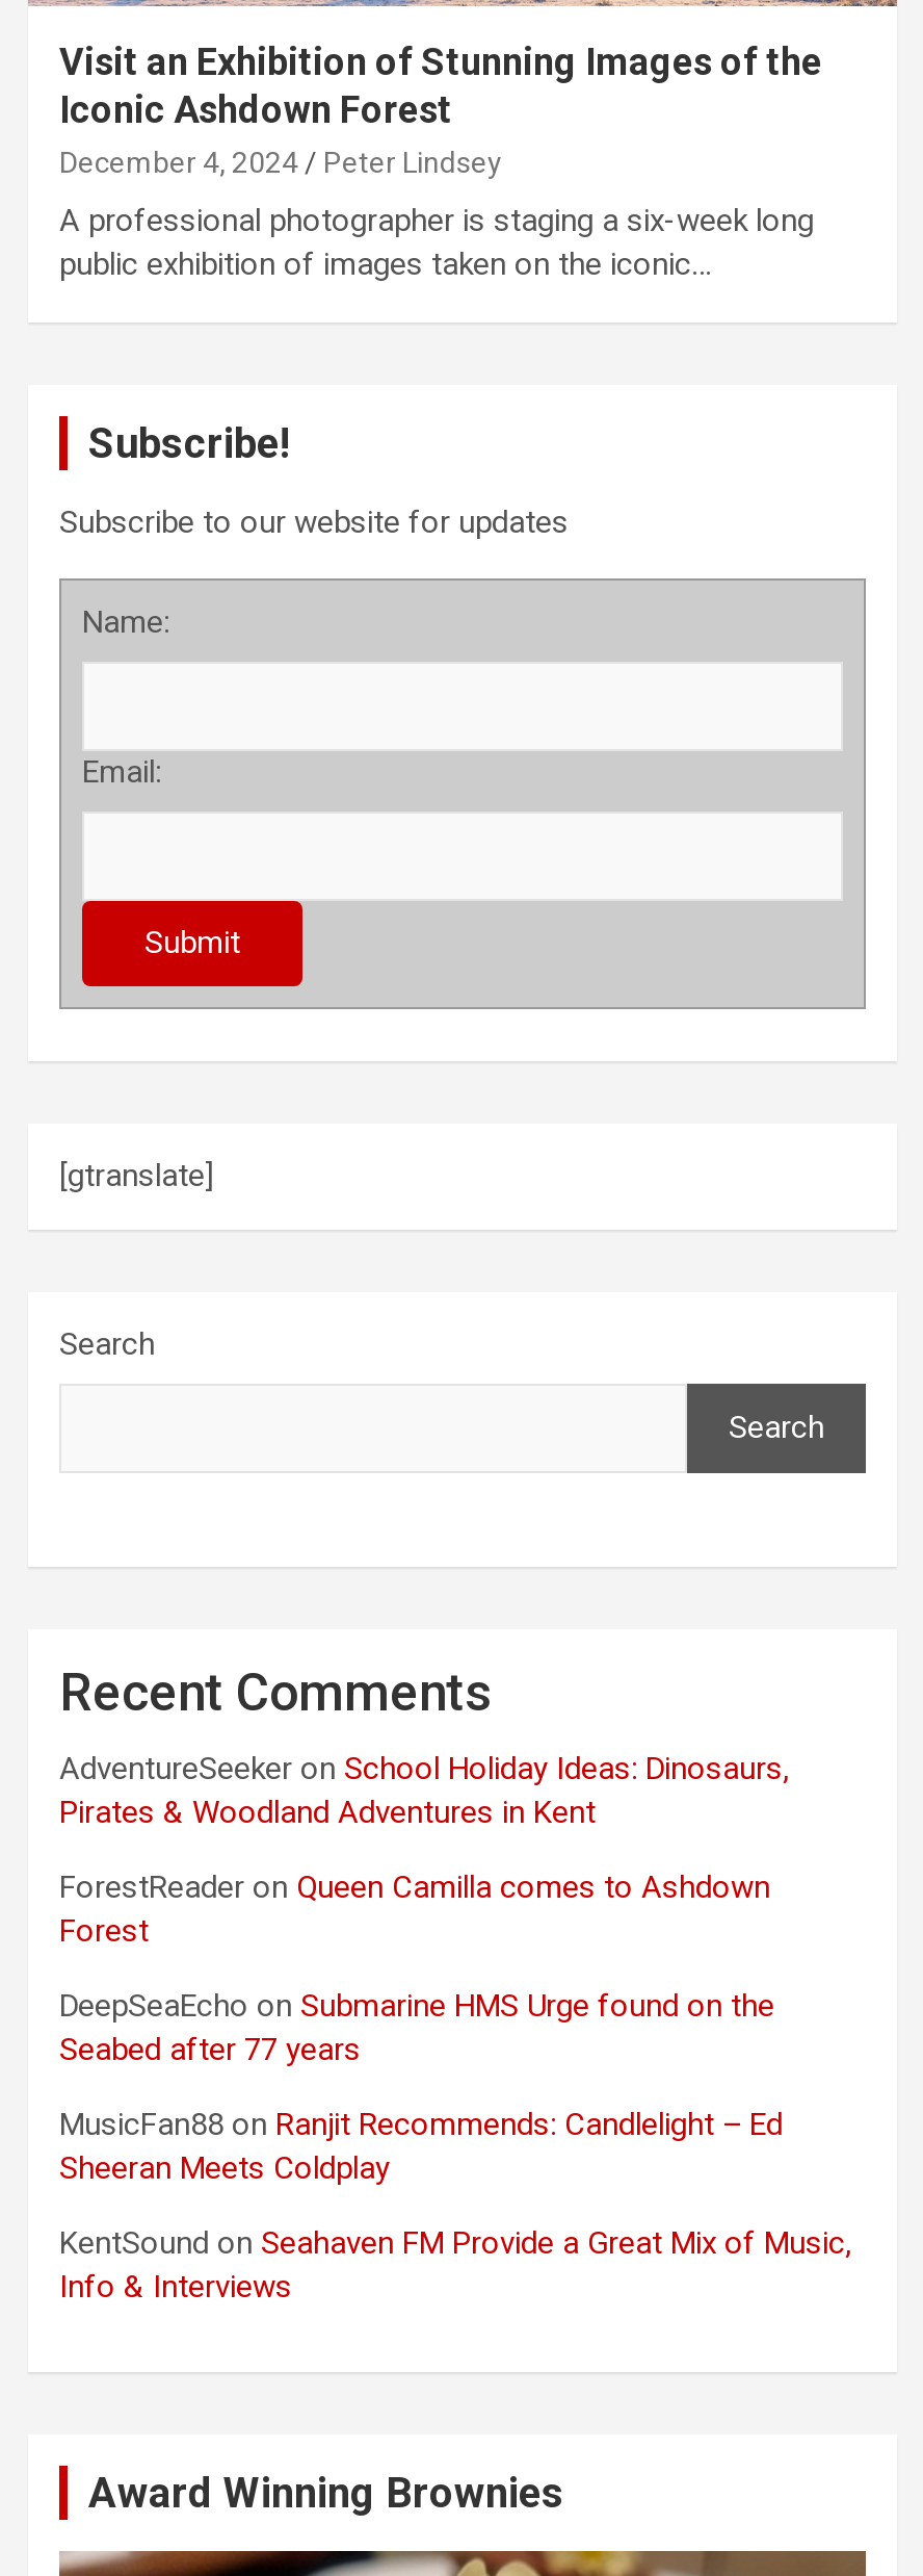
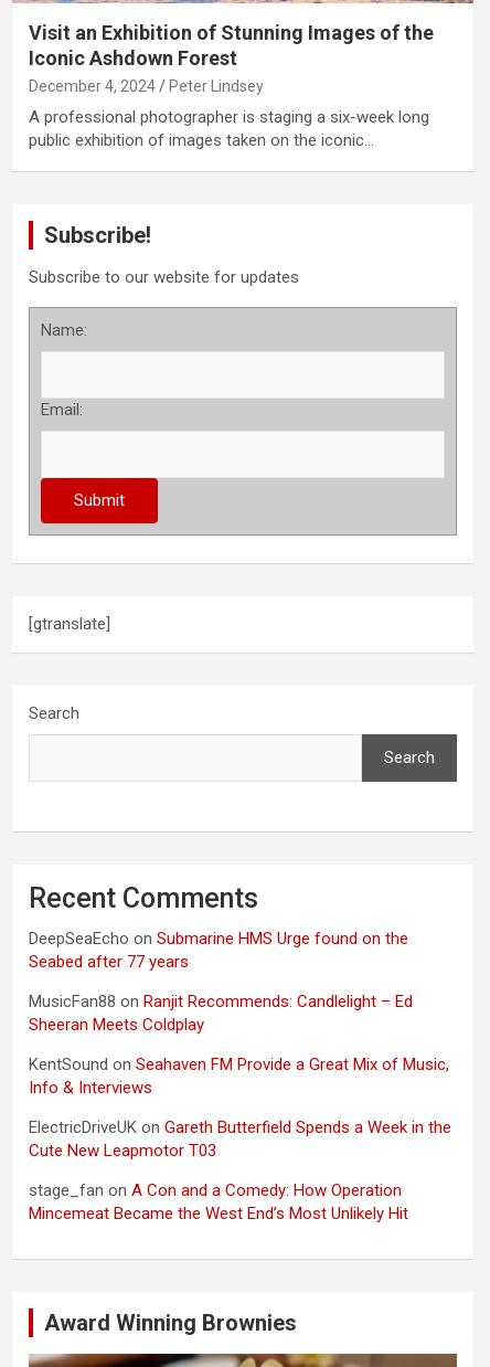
- AdventureSeeker on School Holiday Ideas: Dinosaurs,
- Pirates & Woodland Adventures in Kent
- ForestReader on Queen Camilla comes to Ashdown
- Forest

moved up: DeepSeaEcho on Submarine HMS Urge found on the | Seabed after 77 years | MusicFan88 on Ranjit Recommends: Candlelight – Ed | Sheeran Meets Coldplay | KentSound on Seahaven FM Provide a Great Mix of Music, | Info & Interviews

+ ElectricDriveUK on Gareth Butterfield Spends a Week in the
+ Cute New Leapmotor T03
+ stage_fan on A Con and a Comedy: How Operation
+ Mincemeat Became the West End’s Most Unlikely Hit
